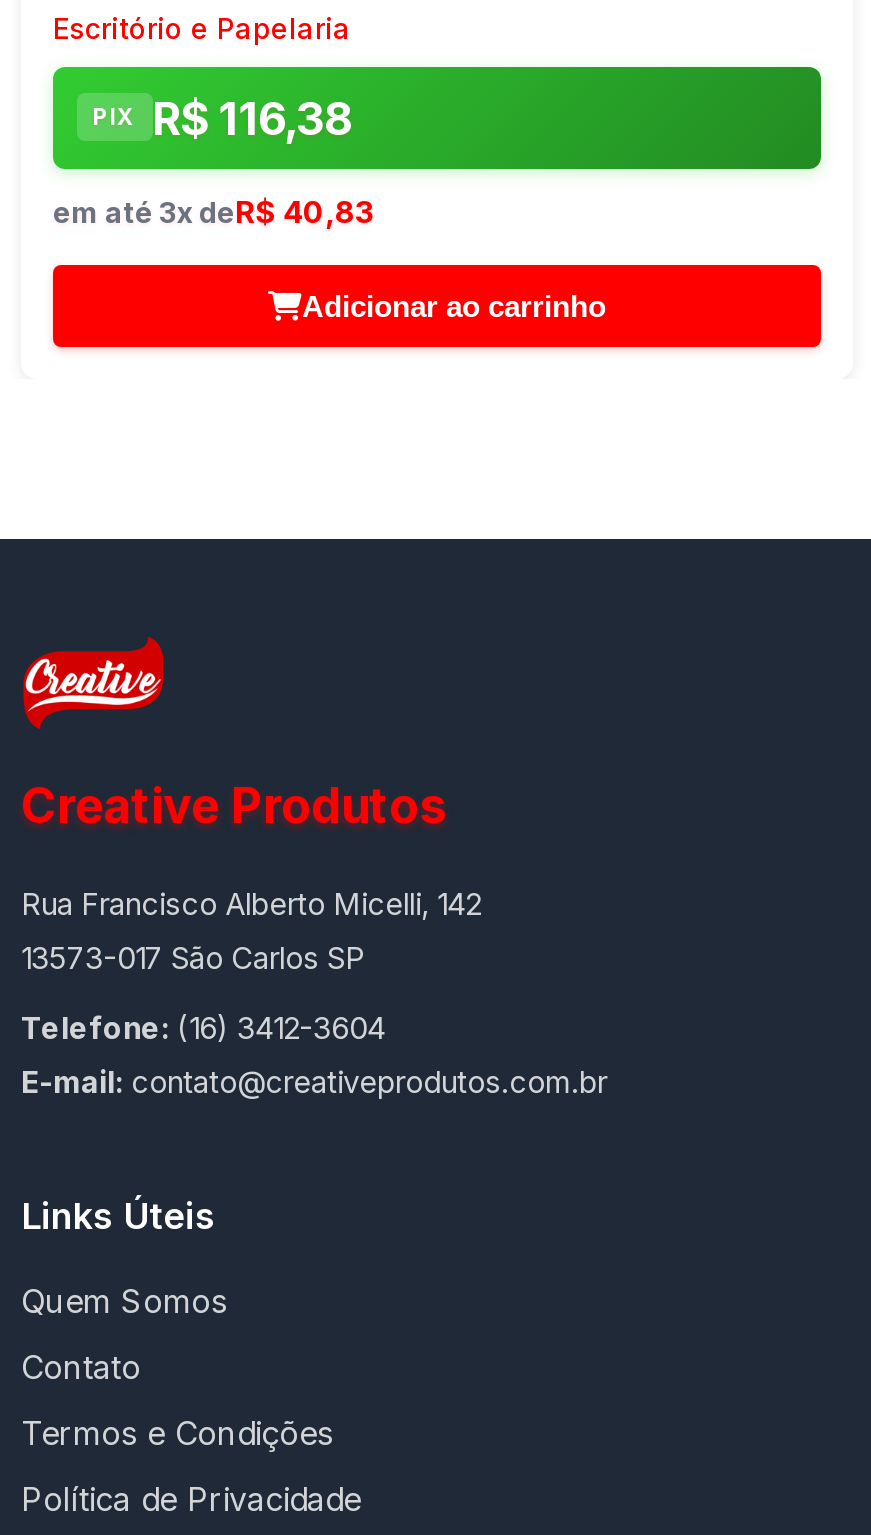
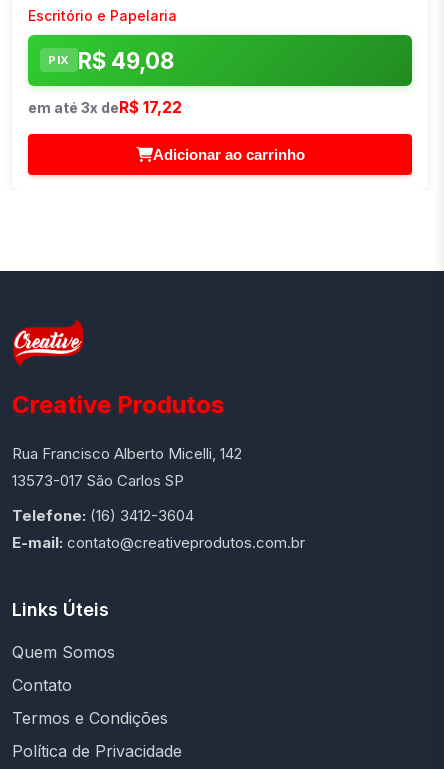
- PIX R$ 116,38
+ PIX R$ 49,08

- em até 3x deR$ 40,83
+ em até 3x deR$ 17,22
